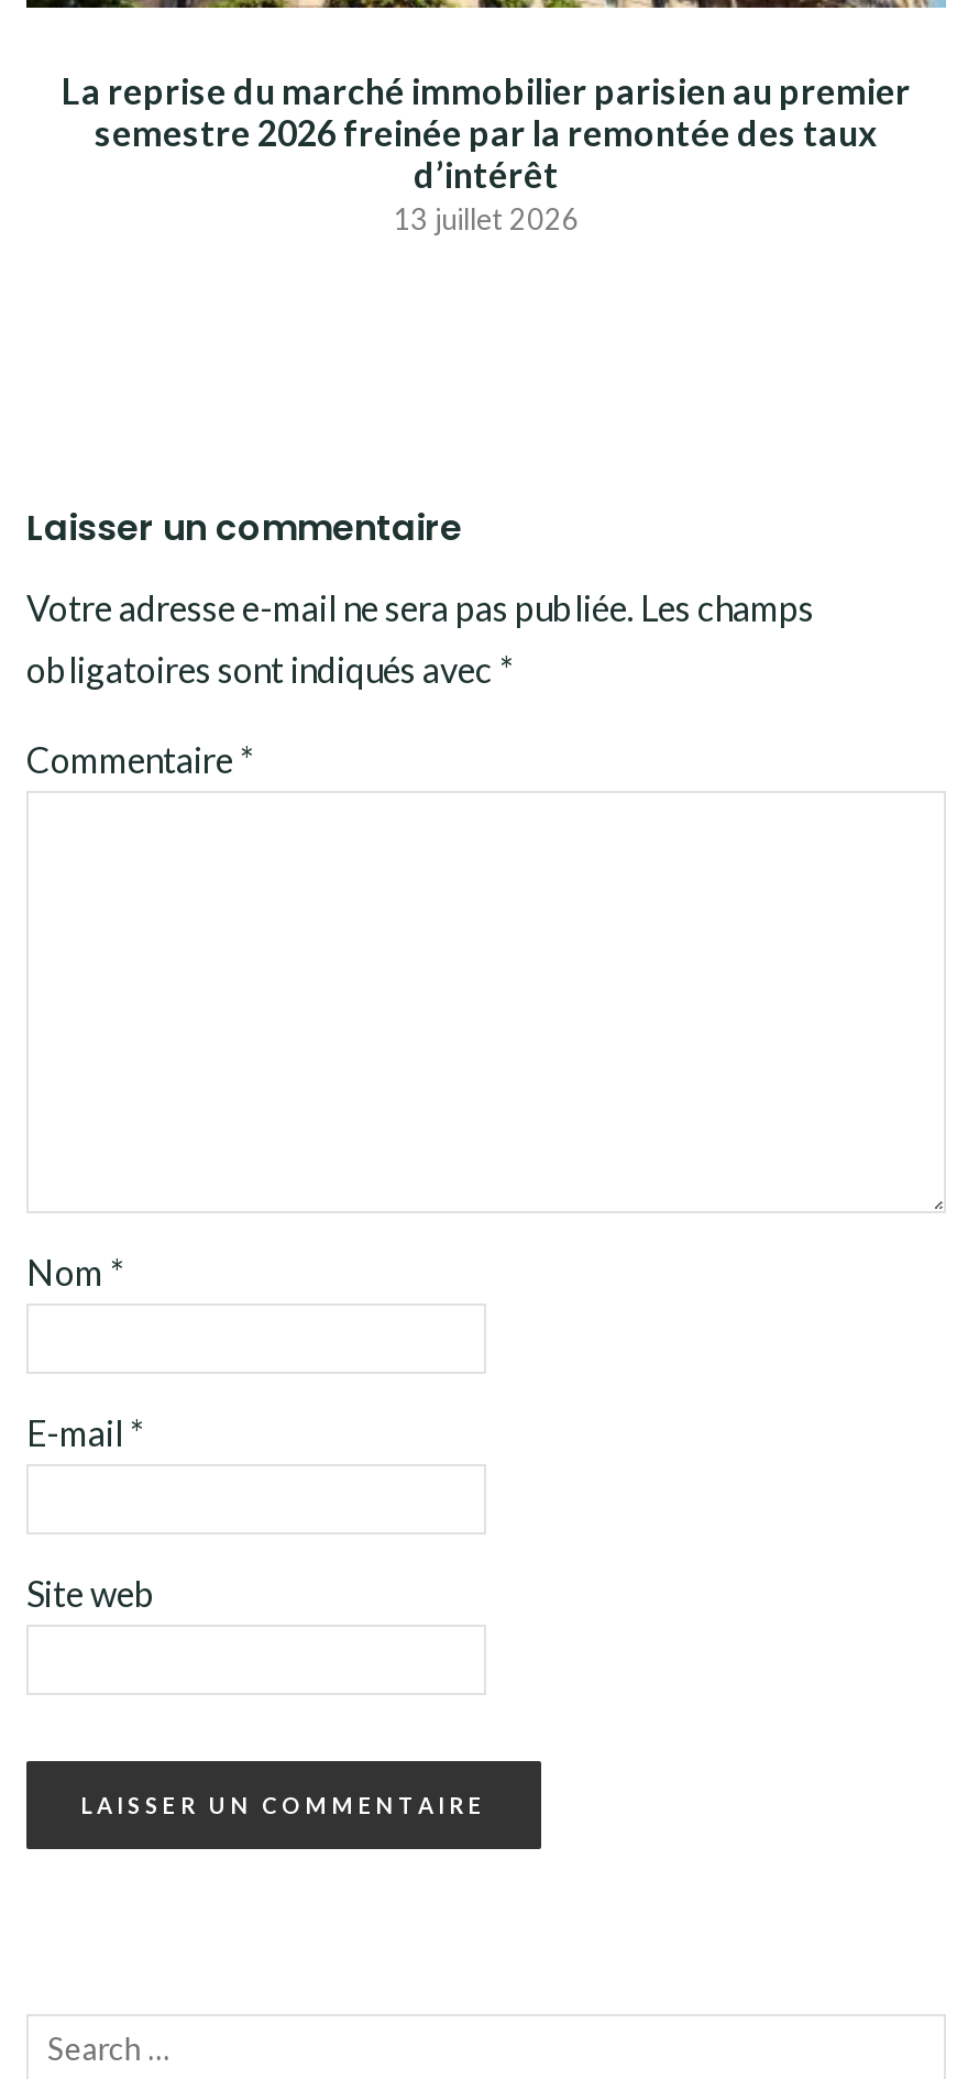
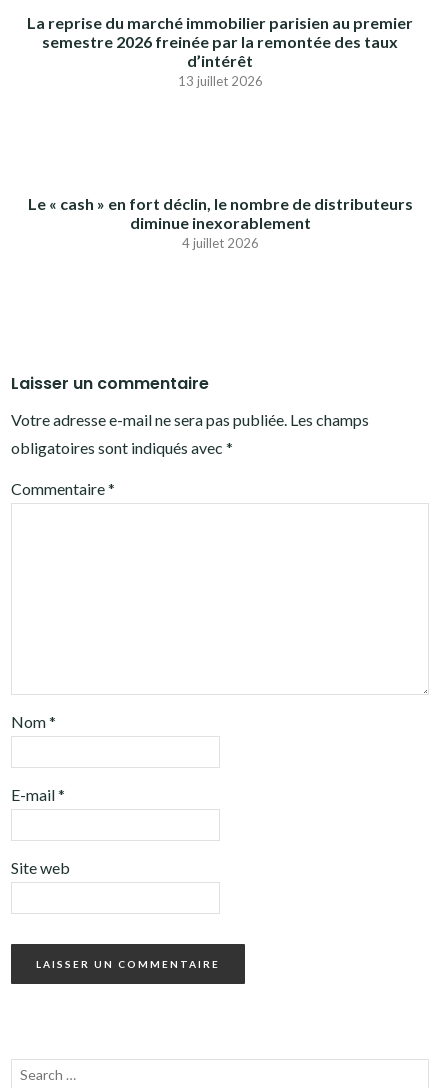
+ Le « cash » en fort déclin, le nombre de distributeurs
+ diminue inexorablement
+ 4 juillet 2026
